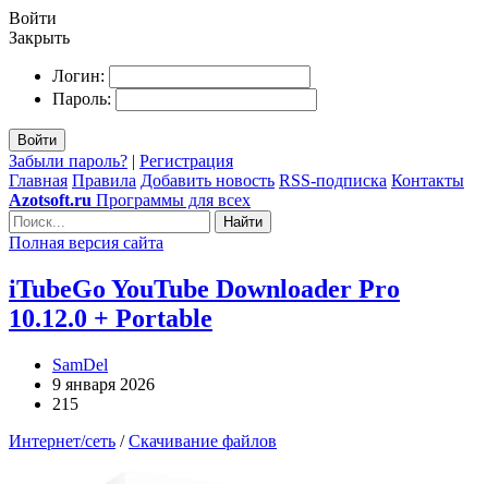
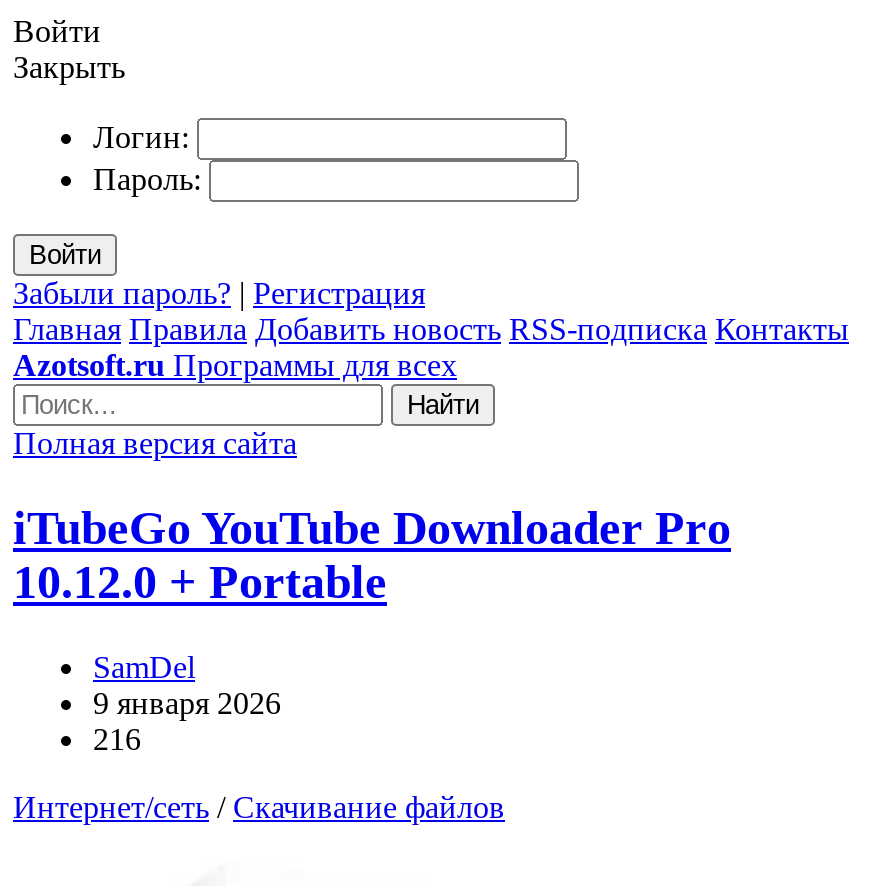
- 215
+ 216
